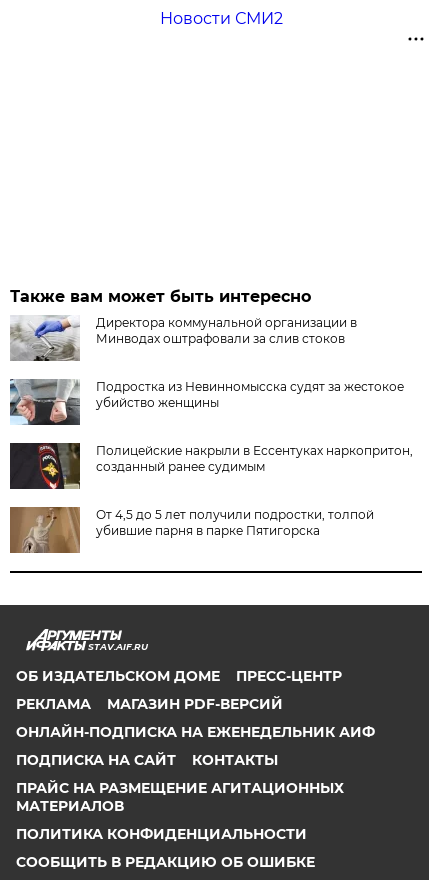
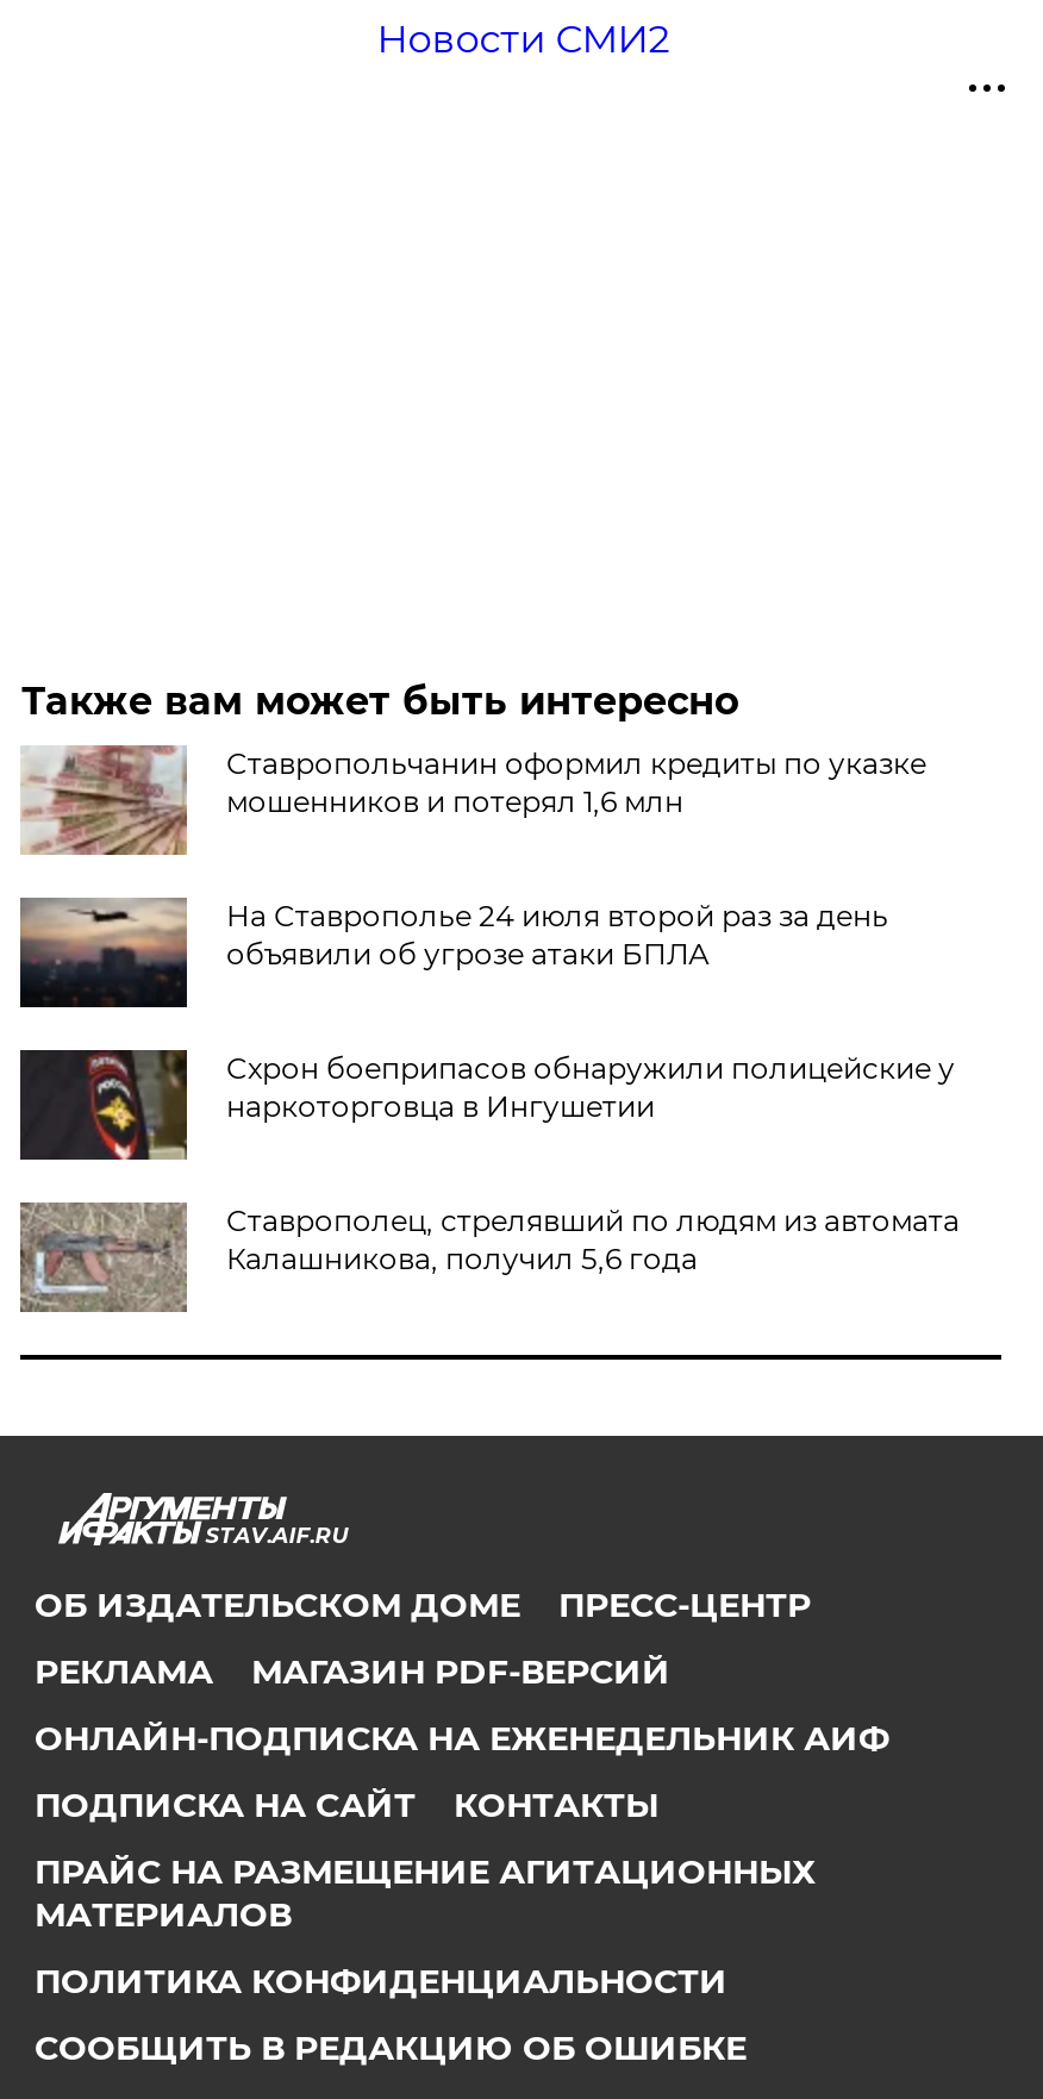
- [image]
- Директора коммунальной организации в
- Минводах оштрафовали за слив стоков
+ [image]
+ Ставропольчанин оформил кредиты по указке
+ мошенников и потерял 1,6 млн

- [image]
- Подростка из Невинномысска судят за жестокое
- убийство женщины
+ [image]
+ На Ставрополье 24 июля второй раз за день
+ объявили об угрозе атаки БПЛА

- Полицейские накрыли в Ессентуках наркопритон,
- созданный ранее судимым
+ Схрон боеприпасов обнаружили полицейские у
+ наркоторговца в Ингушетии

- [image]
- От 4,5 до 5 лет получили подростки, толпой
- убившие парня в парке Пятигорска
+ [image]
+ Ставрополец, стрелявший по людям из автомата
+ Калашникова, получил 5,6 года
